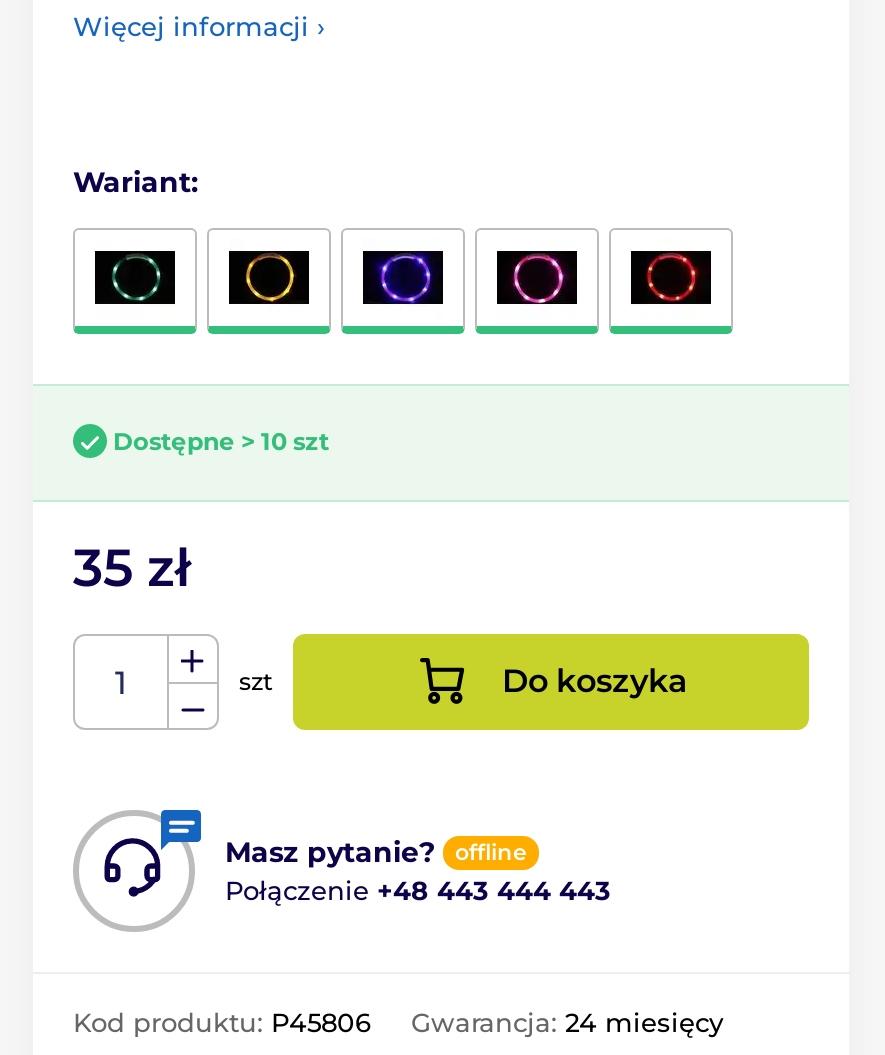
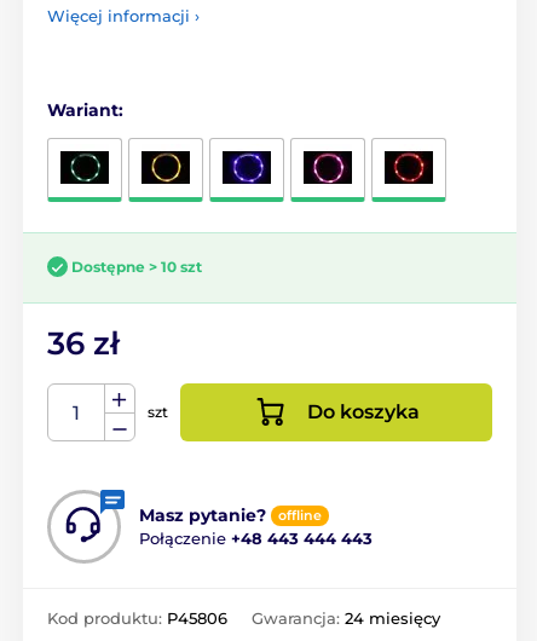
- 35 zł
+ 36 zł
